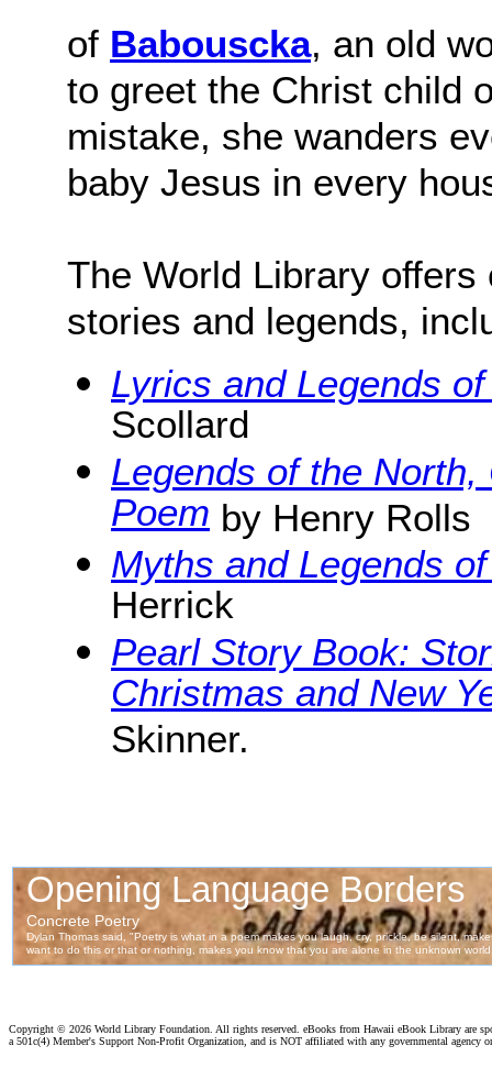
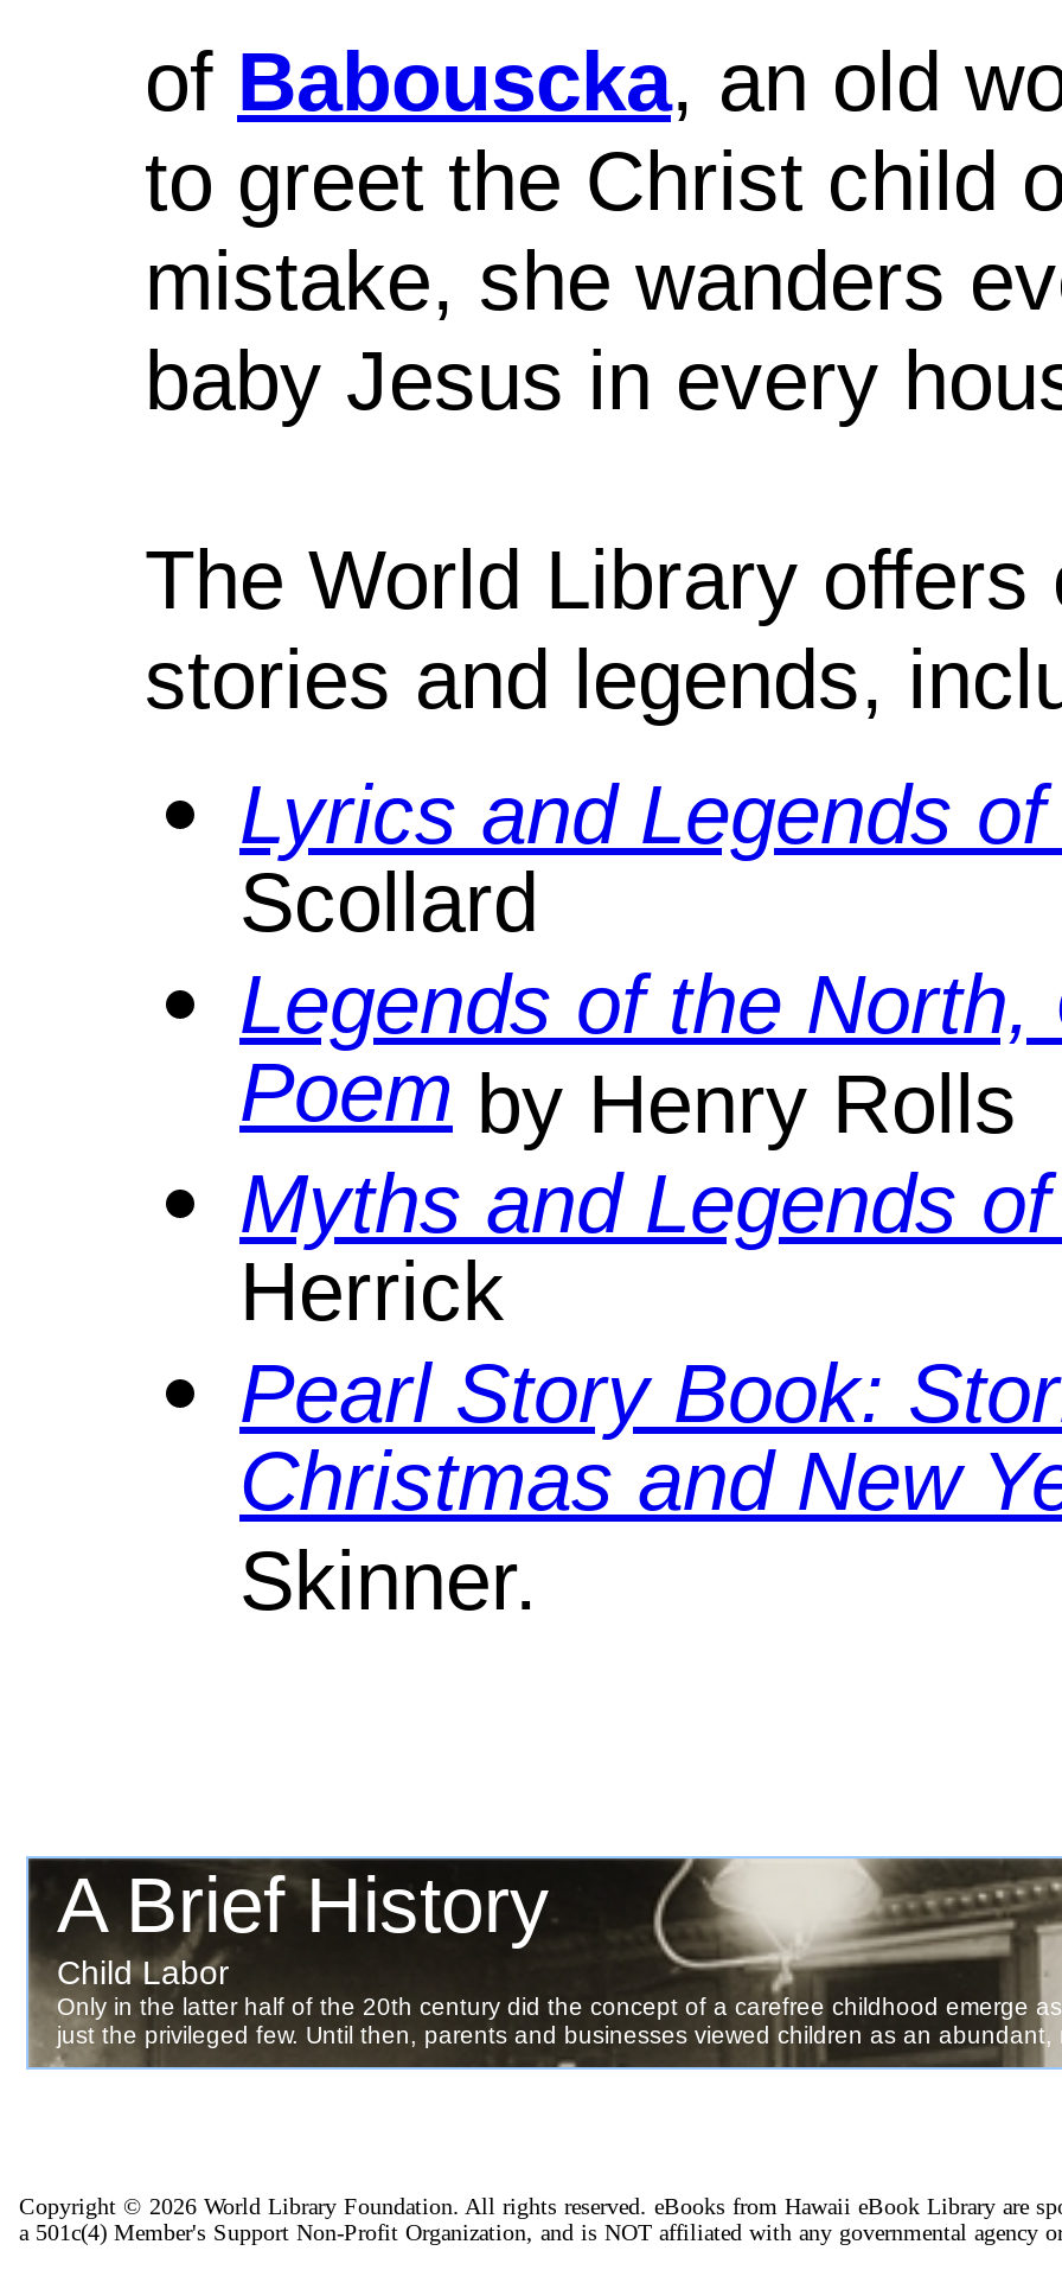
- [image]
+ [image]
